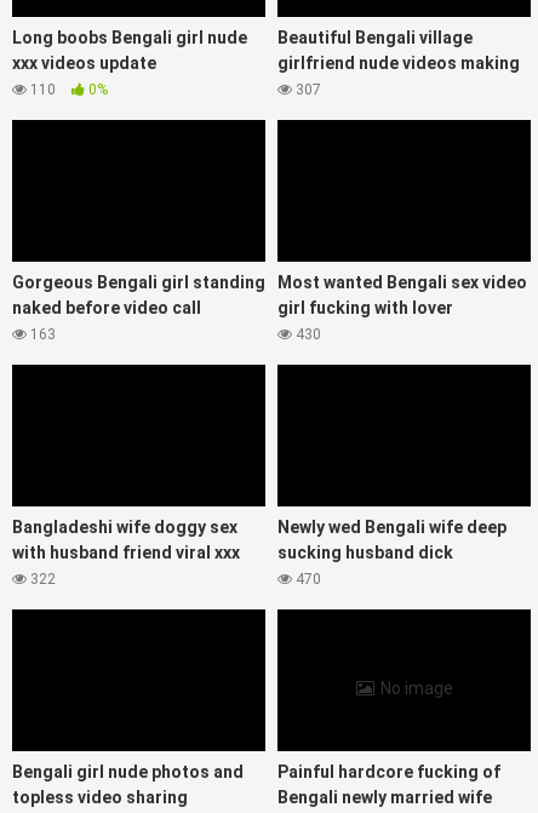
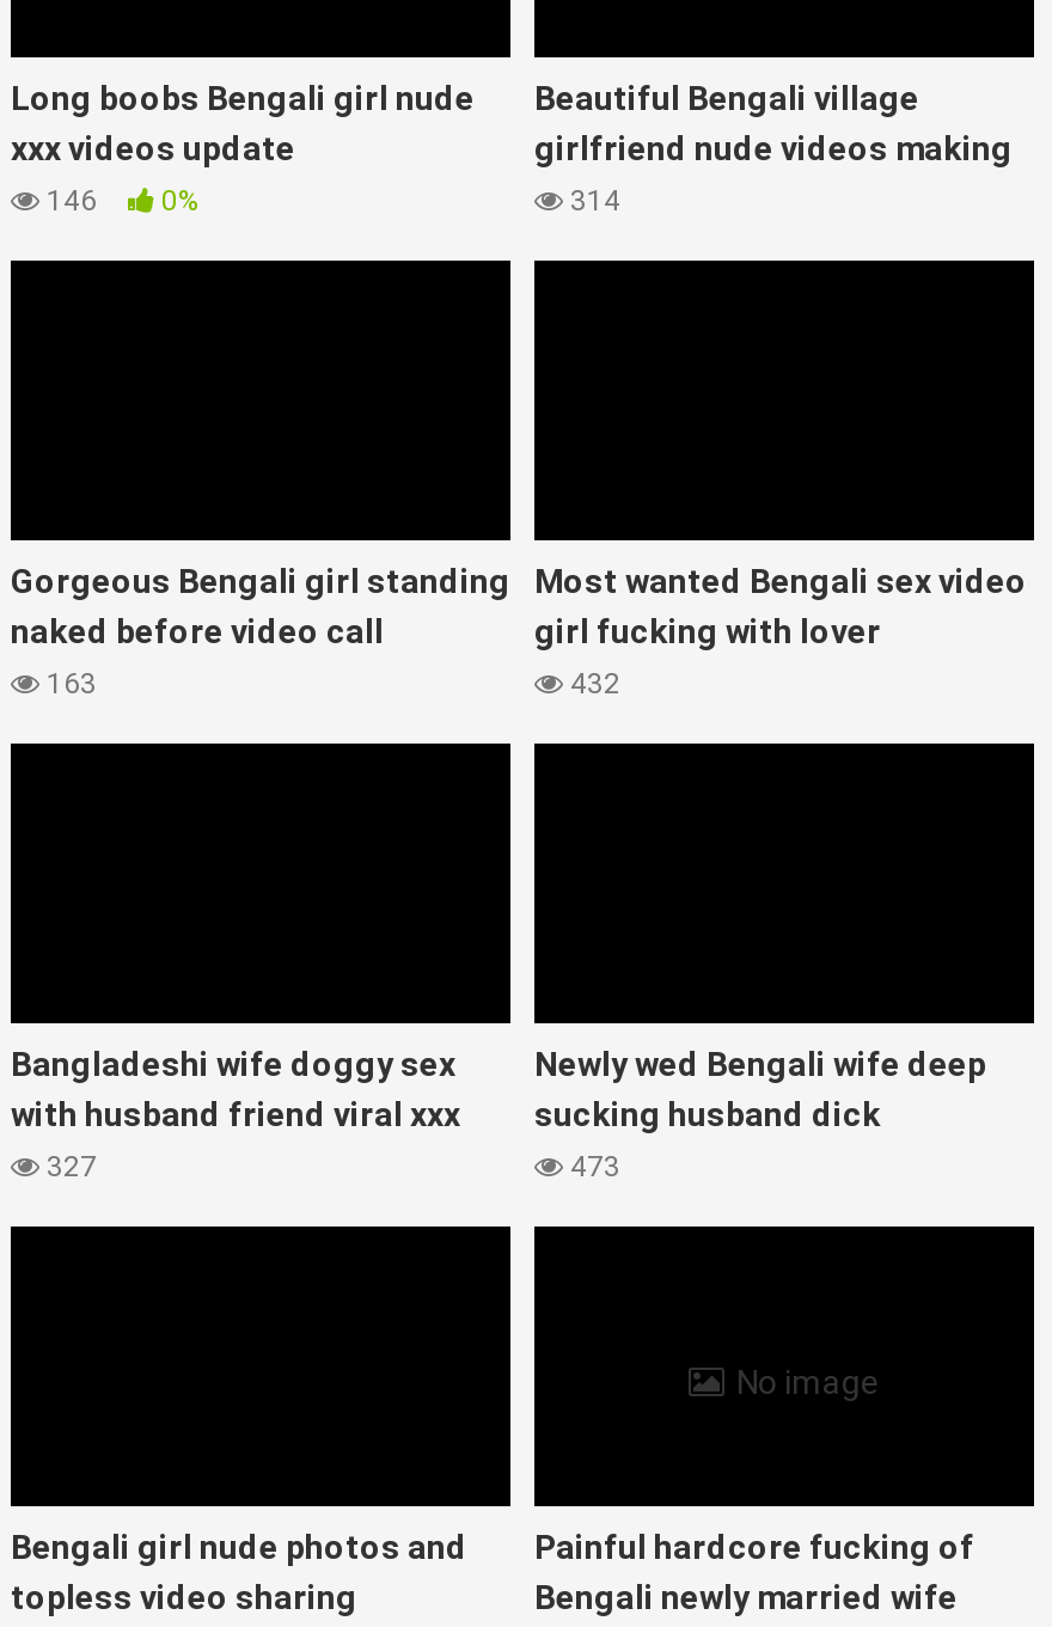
- 110 0%
+ 146 0%

- 307
+ 314

- 430
+ 432

- 322
+ 327

- 470
+ 473
